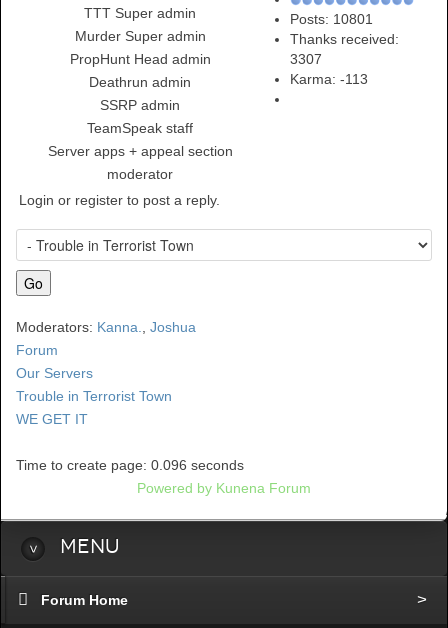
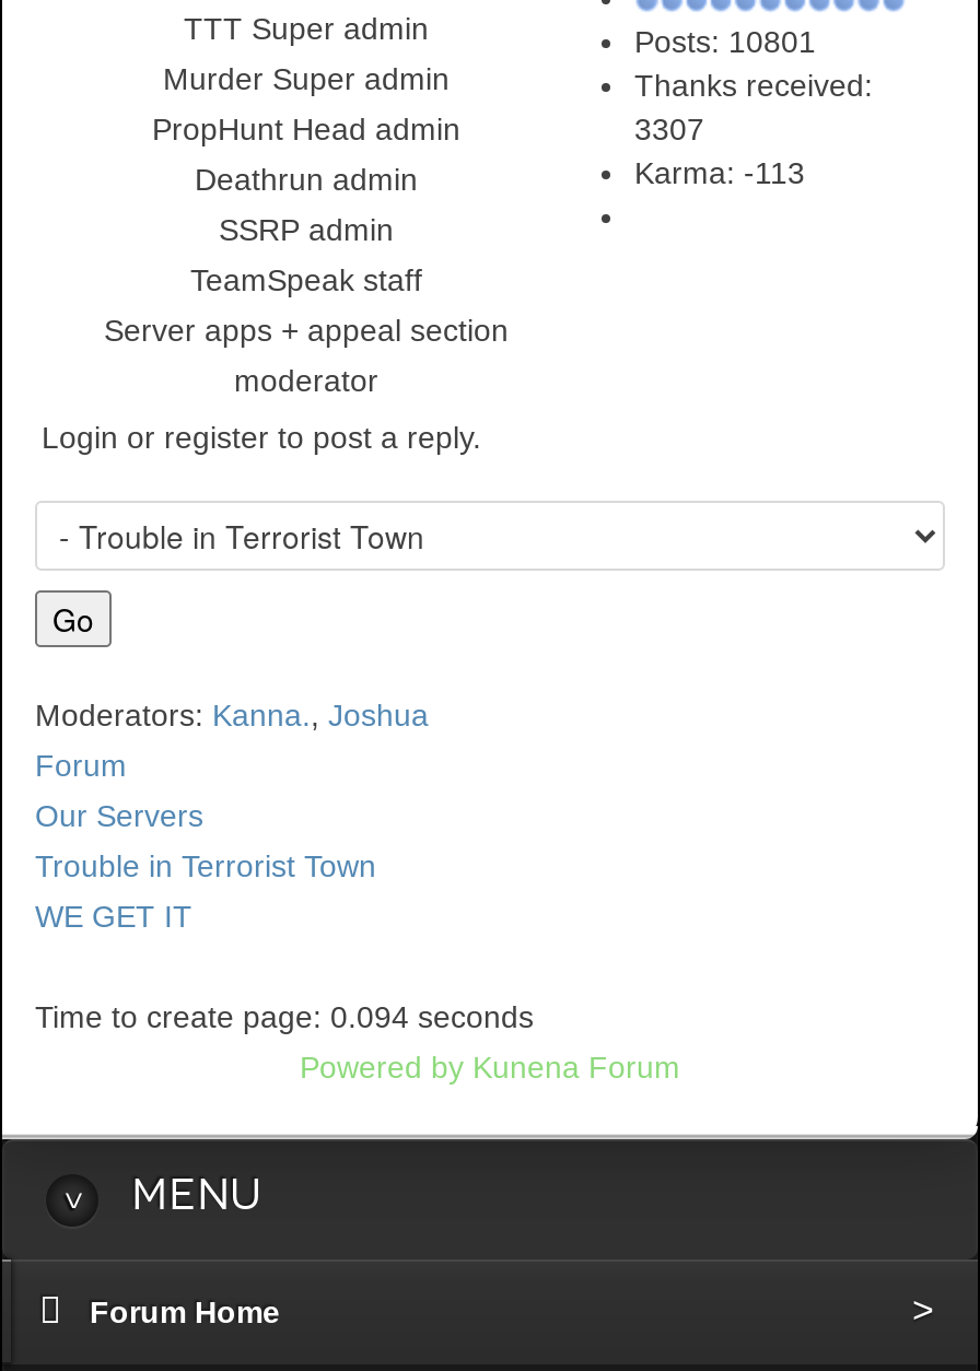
- Time to create page: 0.096 seconds
+ Time to create page: 0.094 seconds
